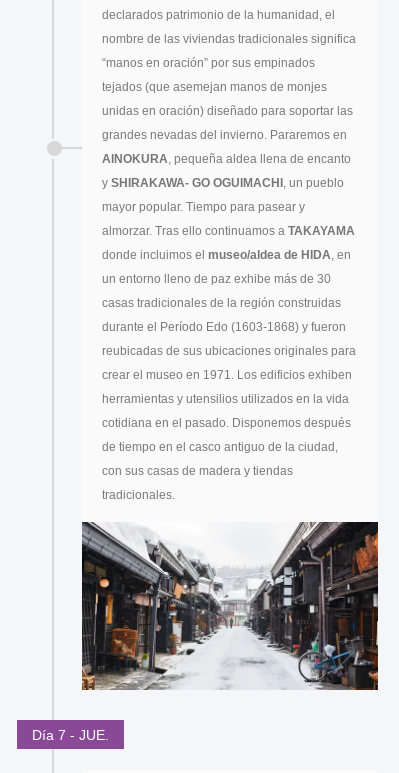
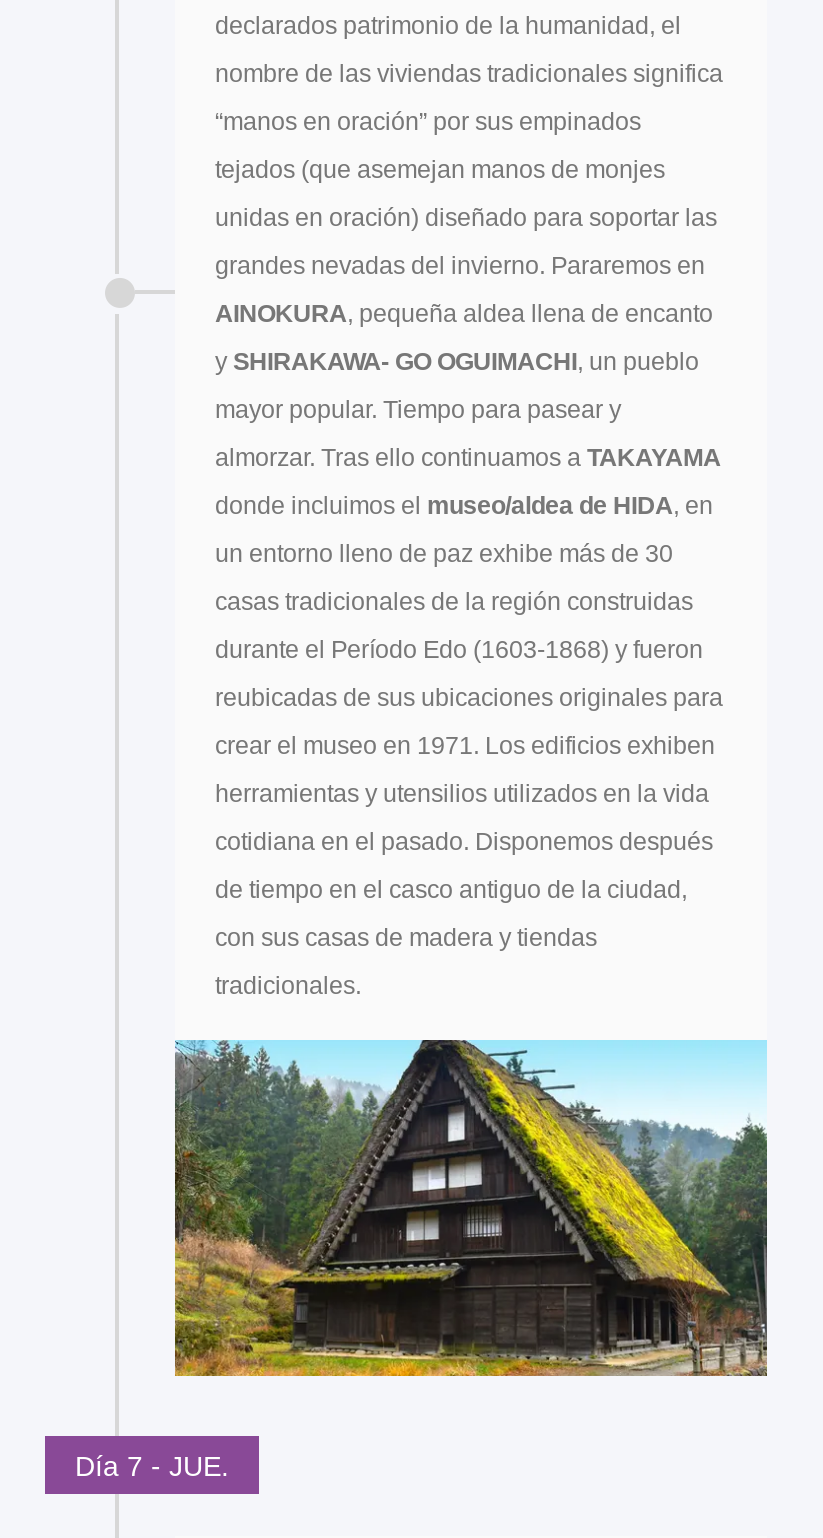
- [image]
+ [image]
